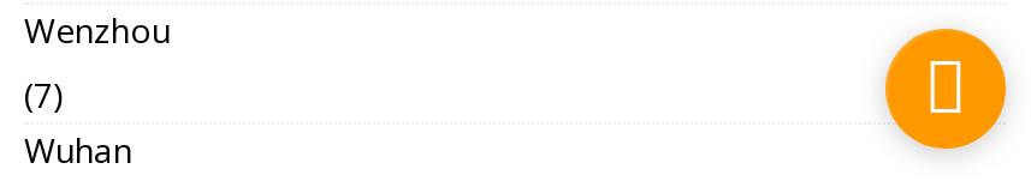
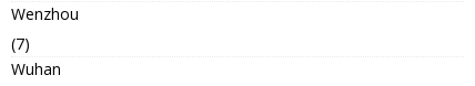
- [image]
